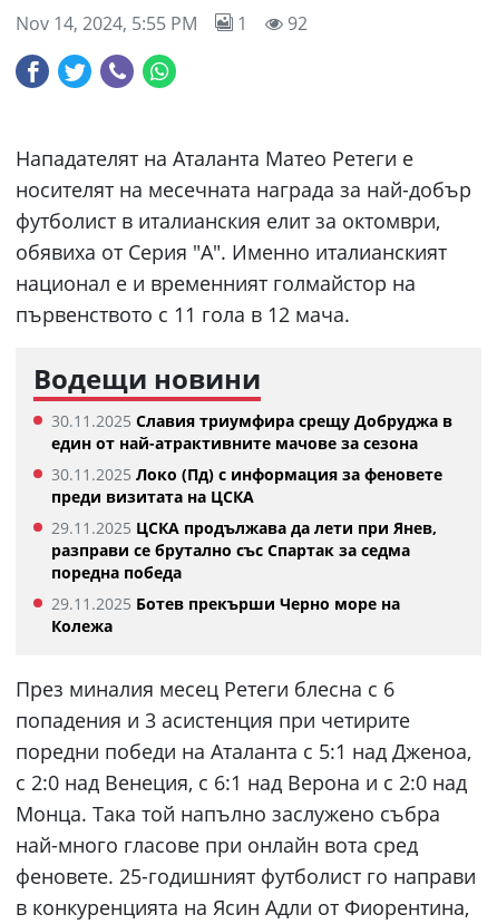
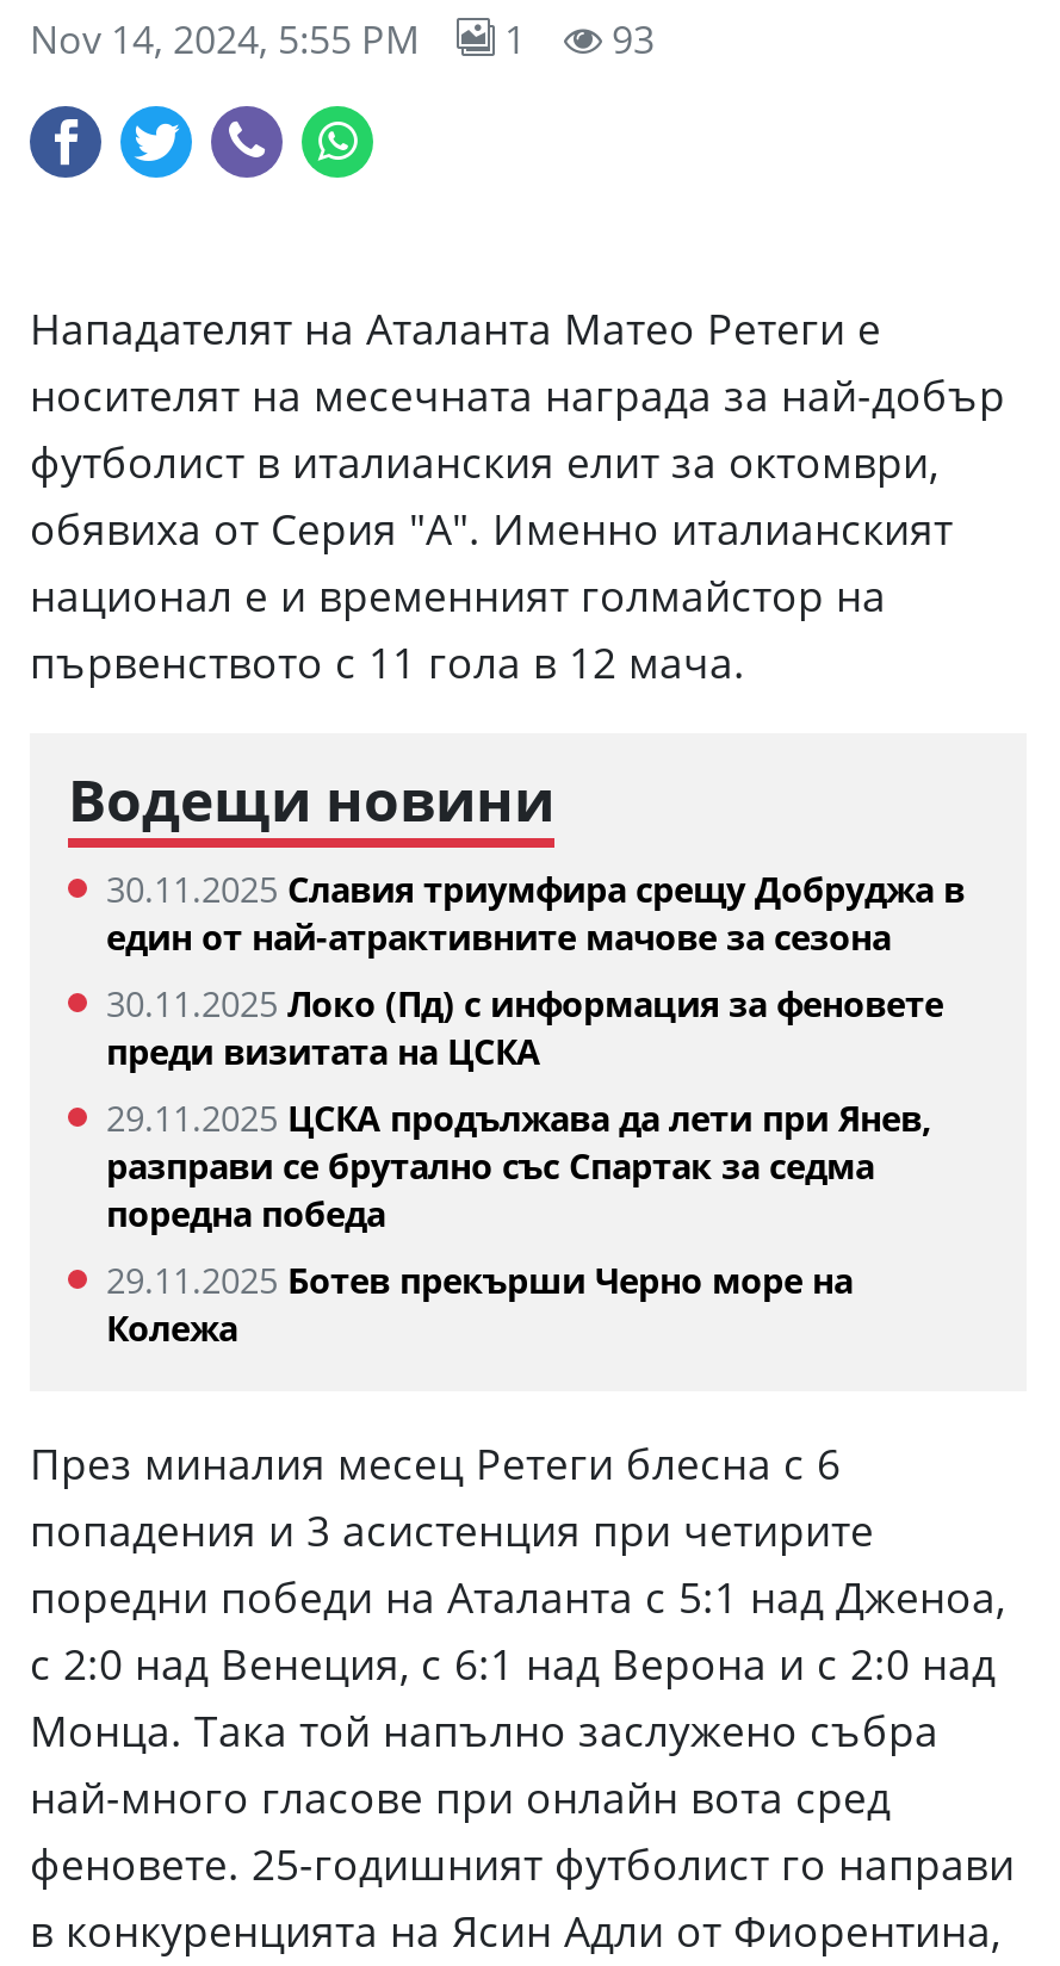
- Nov 14, 2024, 5:55 PM 1 92
+ Nov 14, 2024, 5:55 PM 1 93
